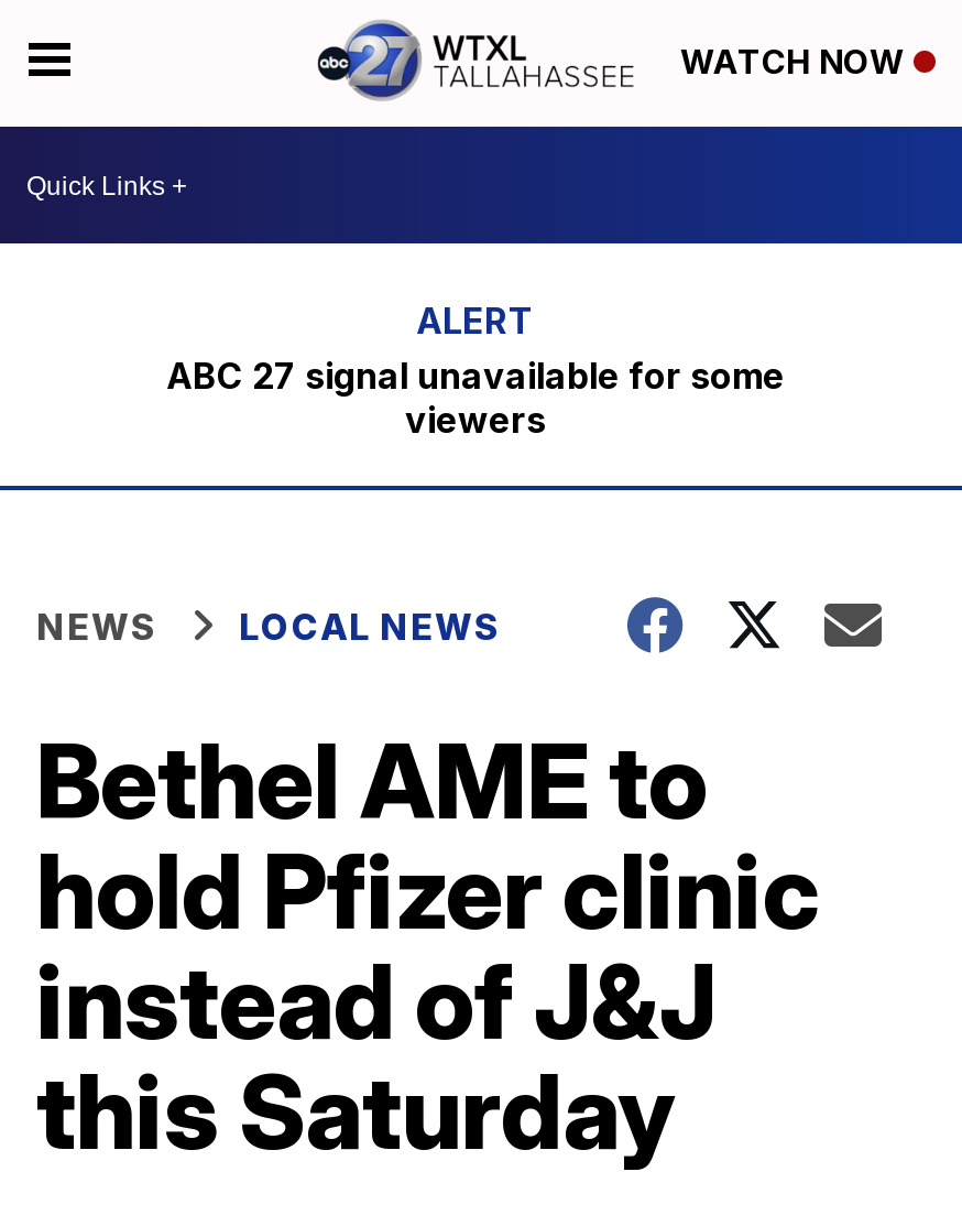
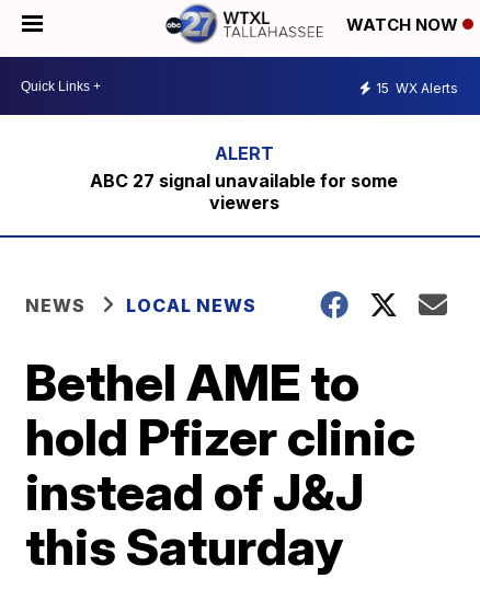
+ 15 WX Alerts
